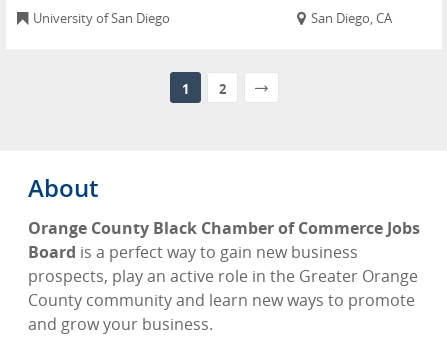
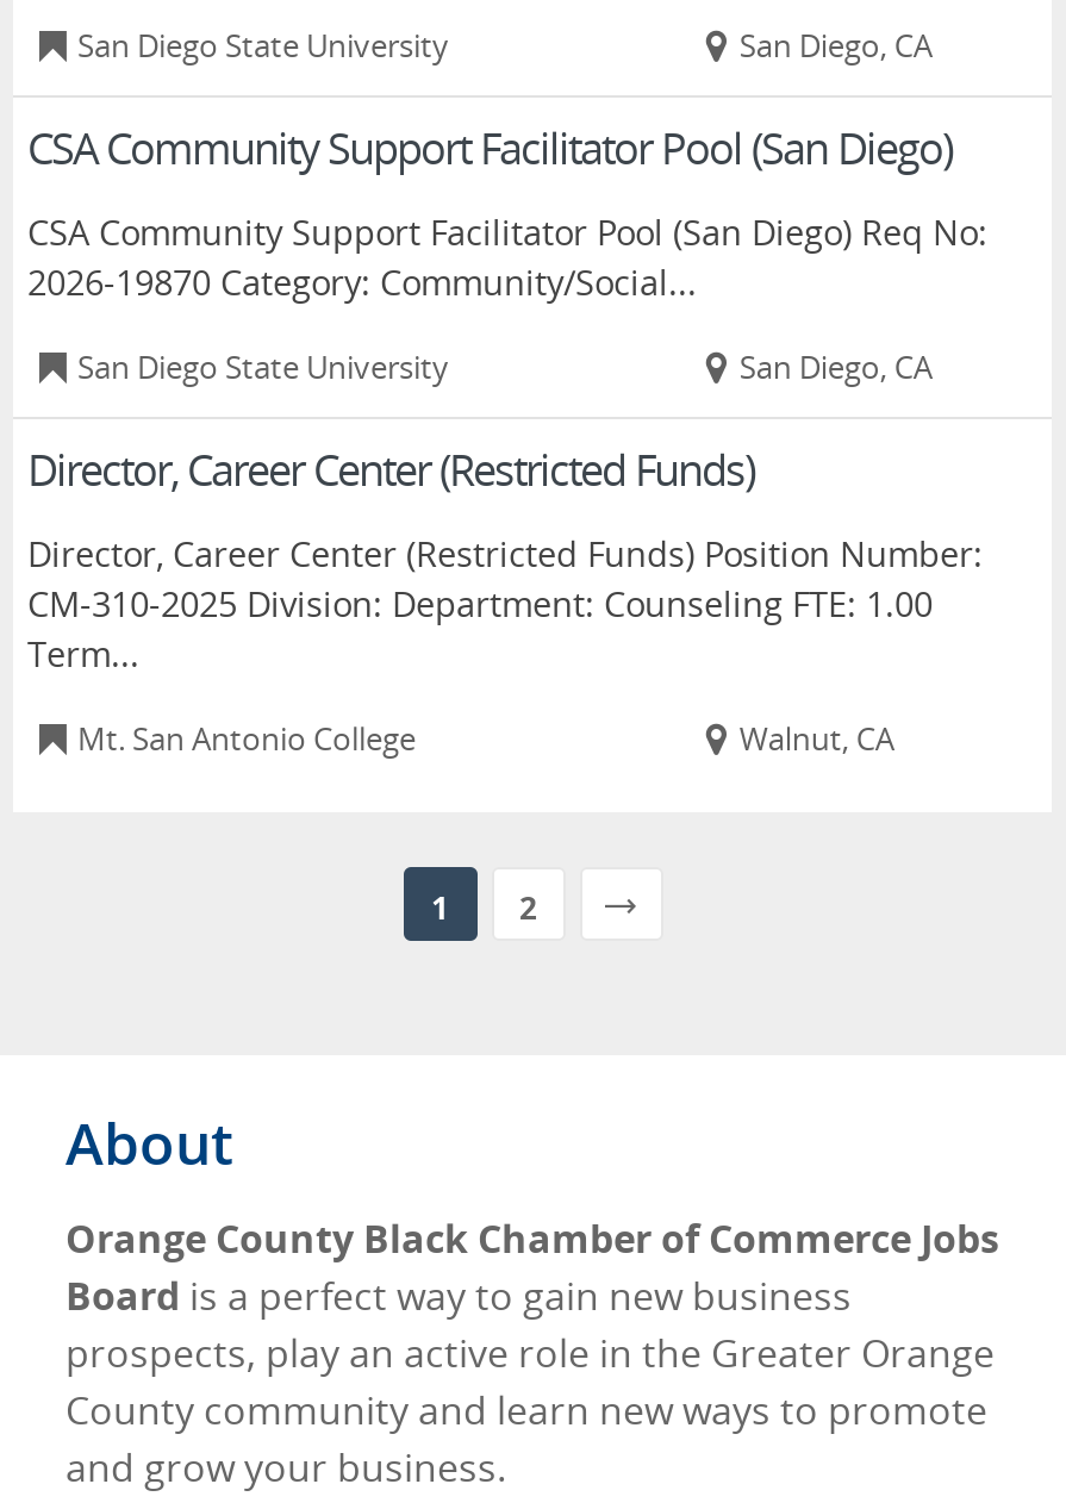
- University of San Diego
+ San Diego State University

+ CSA Community Support Facilitator Pool (San Diego)
+ CSA Community Support Facilitator Pool (San Diego) Req No:
+ 2026-19870 Category: Community/Social...
+ San Diego State University
+ San Diego, CA
+ Director, Career Center (Restricted Funds)
+ Director, Career Center (Restricted Funds) Position Number:
+ CM-310-2025 Division: Department: Counseling FTE: 1.00
+ Term...
+ Mt. San Antonio College
+ Walnut, CA
